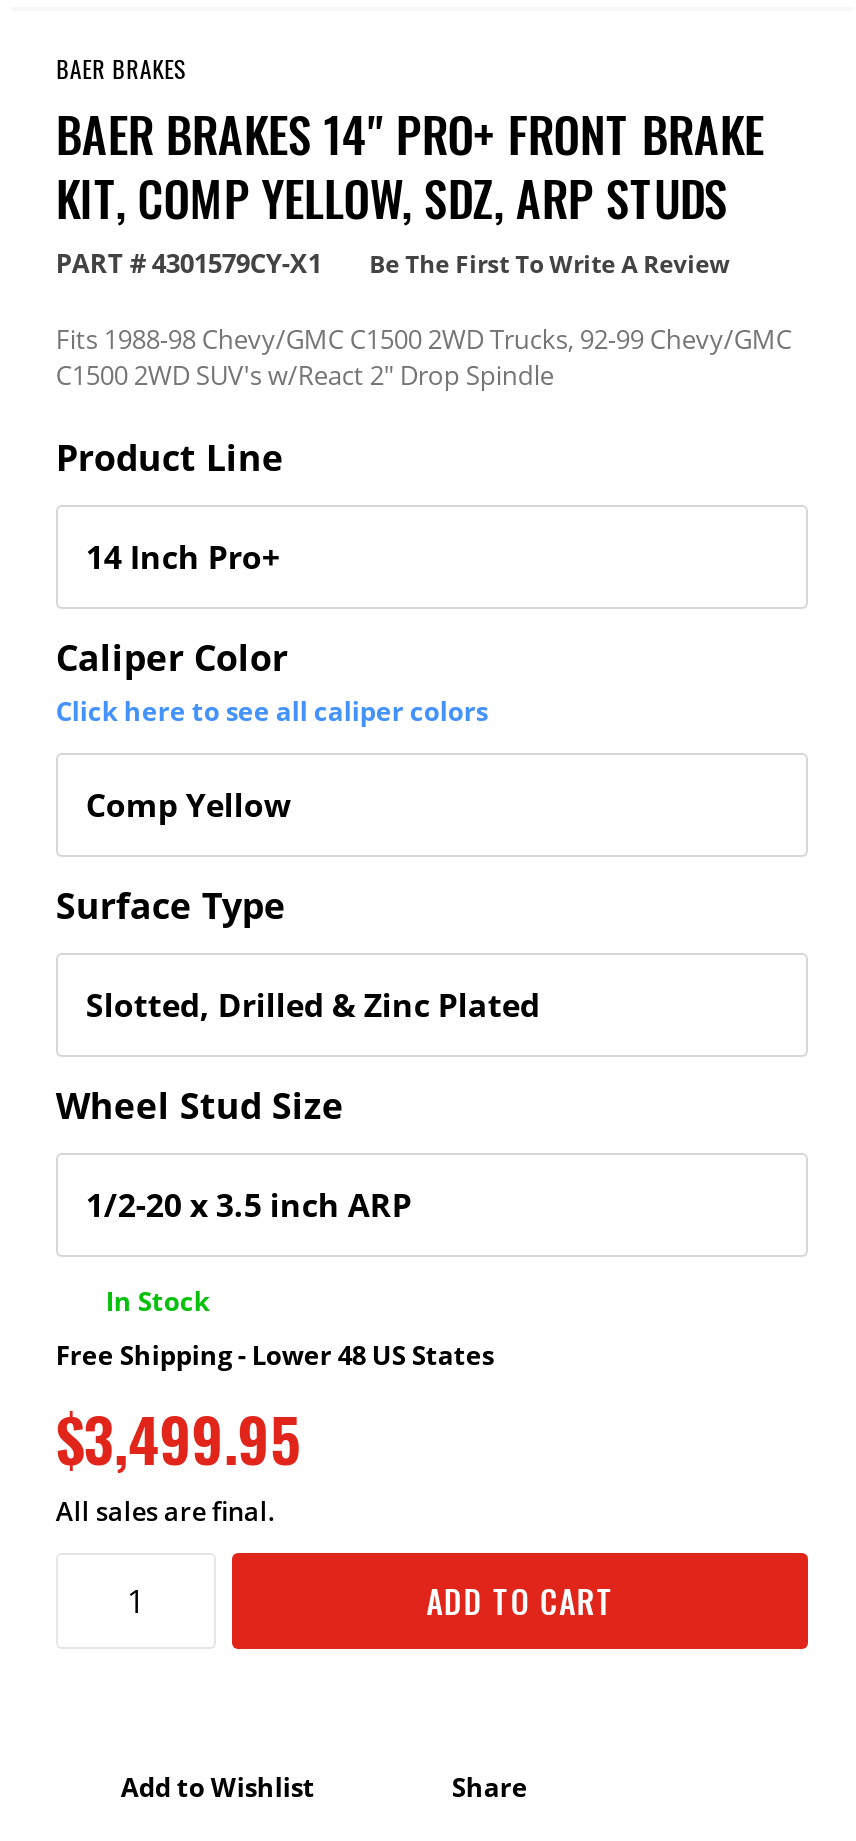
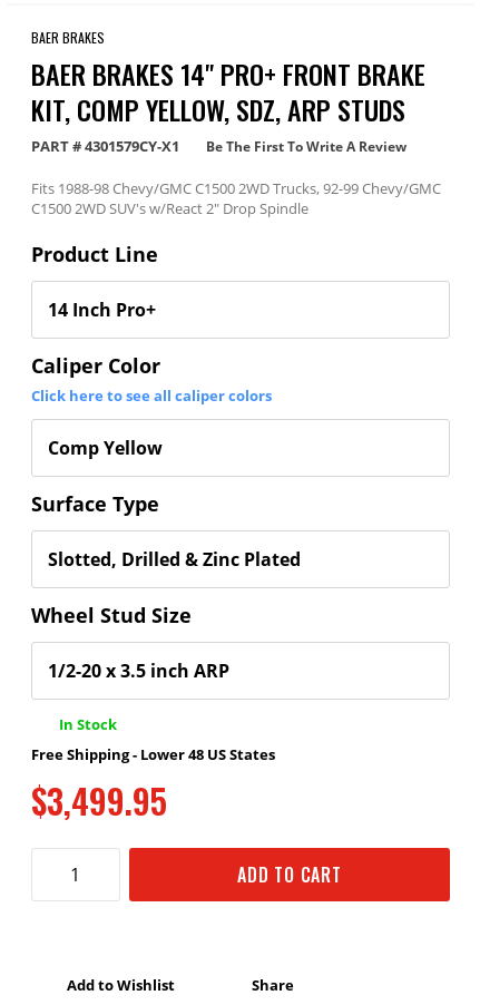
- All sales are final.
